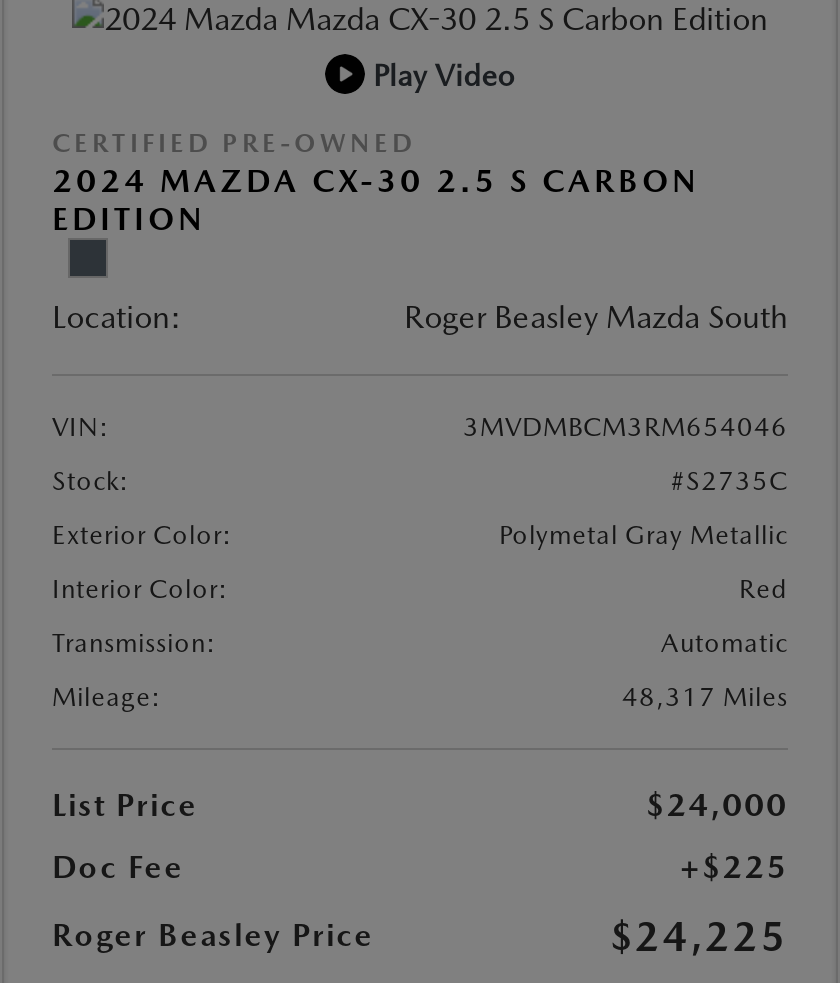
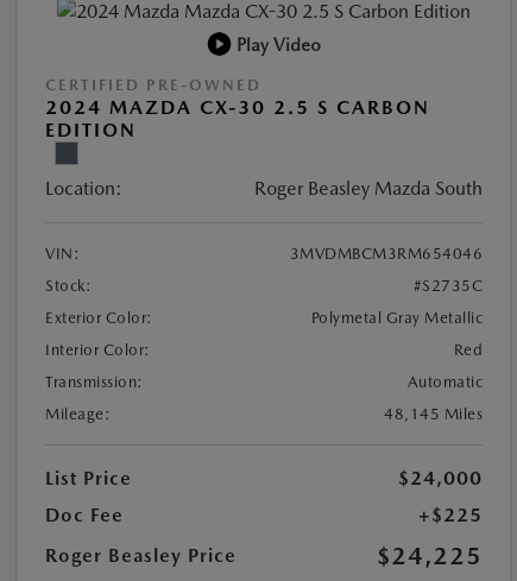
- 48,317 Miles
+ 48,145 Miles
